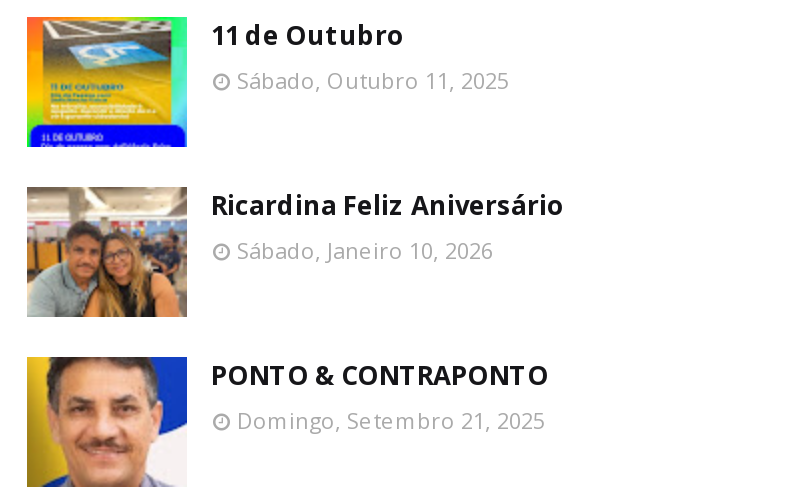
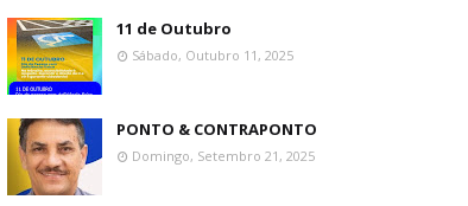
- [image]
- Ricardina Feliz Aniversário
- Sábado, Janeiro 10, 2026
